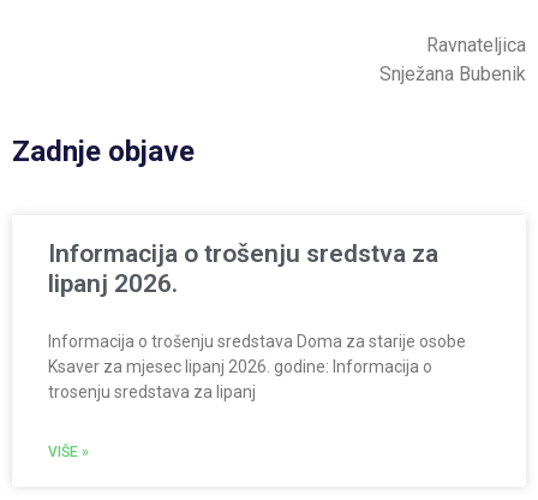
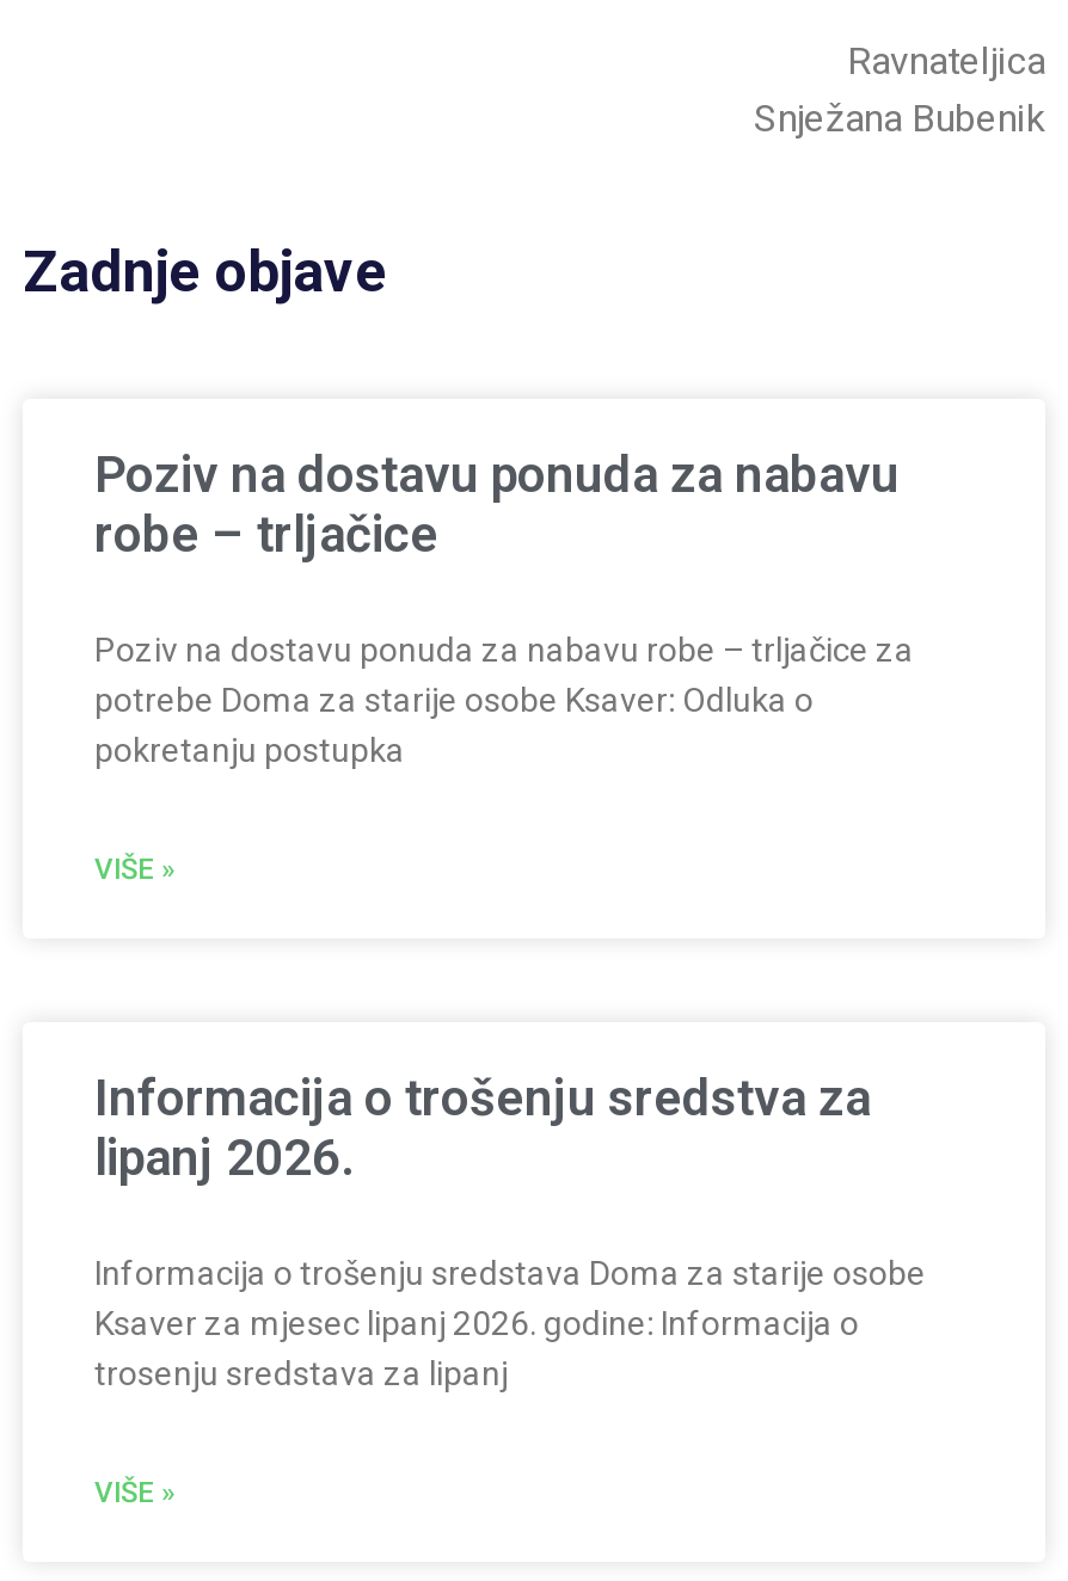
+ Poziv na dostavu ponuda za nabavu
+ robe – trljačice
+ Poziv na dostavu ponuda za nabavu robe – trljačice za
+ potrebe Doma za starije osobe Ksaver: Odluka o
+ pokretanju postupka
+ VIŠE »
